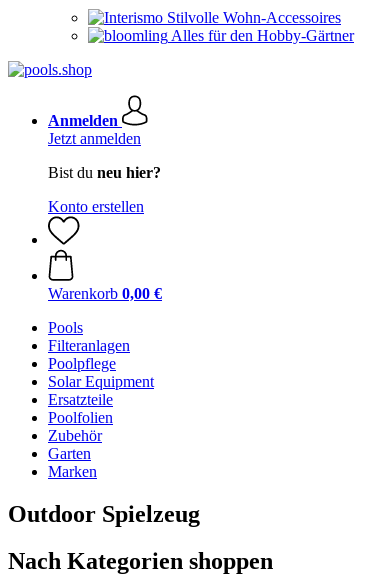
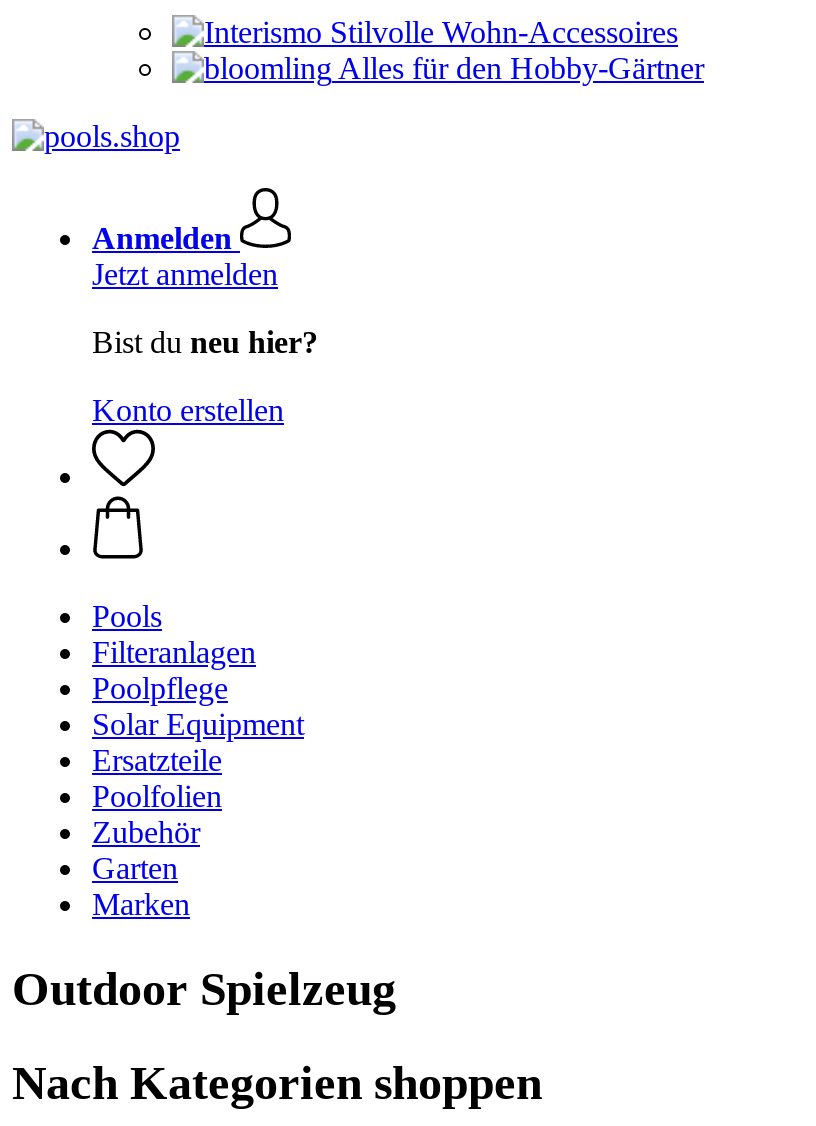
- Warenkorb 0,00 €
